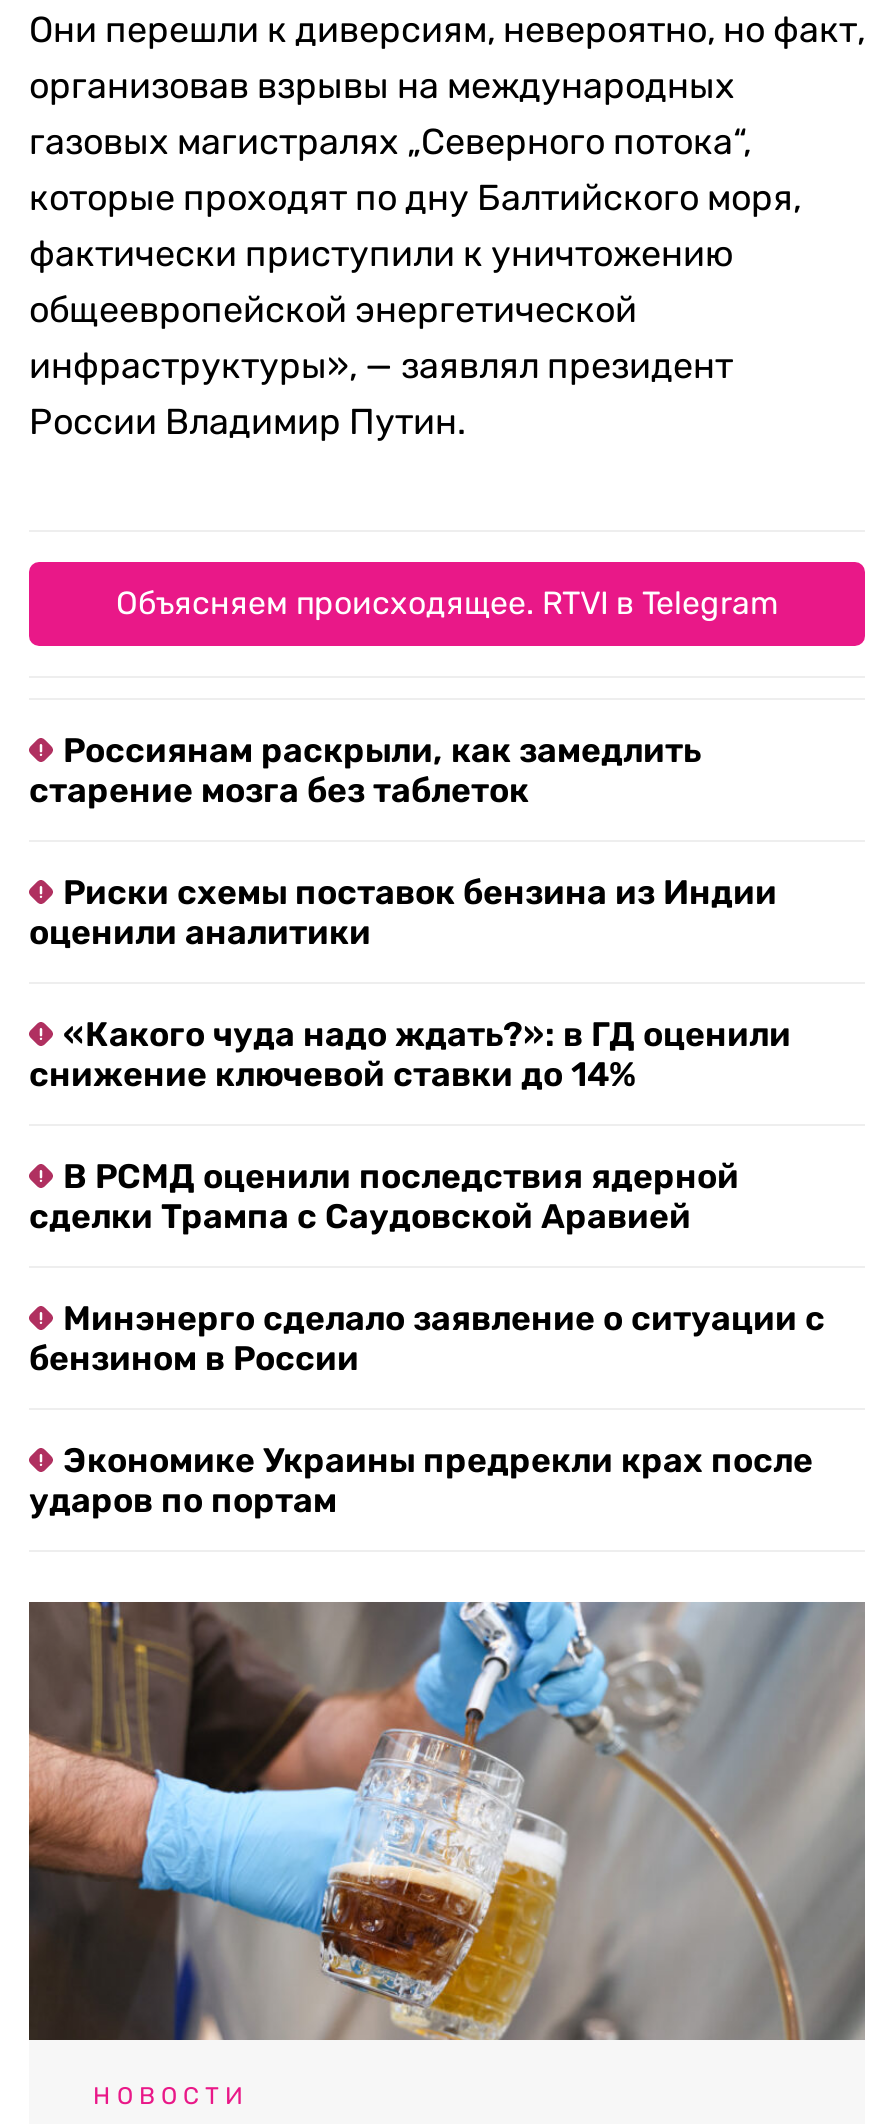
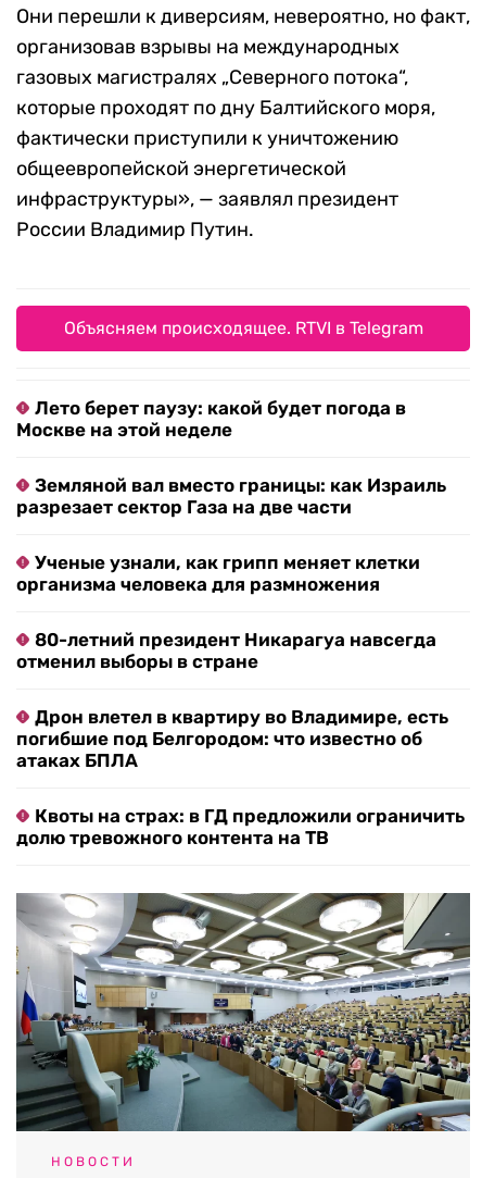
- Россиянам раскрыли, как замедлить
- старение мозга без таблеток
+ Лето берет паузу: какой будет погода в
+ Москве на этой неделе

- Риски схемы поставок бензина из Индии
- оценили аналитики
+ Земляной вал вместо границы: как Израиль
+ разрезает сектор Газа на две части

- «Какого чуда надо ждать?»: в ГД оценили
- снижение ключевой ставки до 14%
+ Ученые узнали, как грипп меняет клетки
+ организма человека для размножения

- В РСМД оценили последствия ядерной
- сделки Трампа с Саудовской Аравией
+ 80-летний президент Никарагуа навсегда
+ отменил выборы в стране

- Минэнерго сделало заявление о ситуации с
- бензином в России
+ Дрон влетел в квартиру во Владимире, есть
+ погибшие под Белгородом: что известно об
+ атаках БПЛА

- Экономике Украины предрекли крах после
- ударов по портам
+ Квоты на страх: в ГД предложили ограничить
+ долю тревожного контента на ТВ

- [image]
+ [image]
